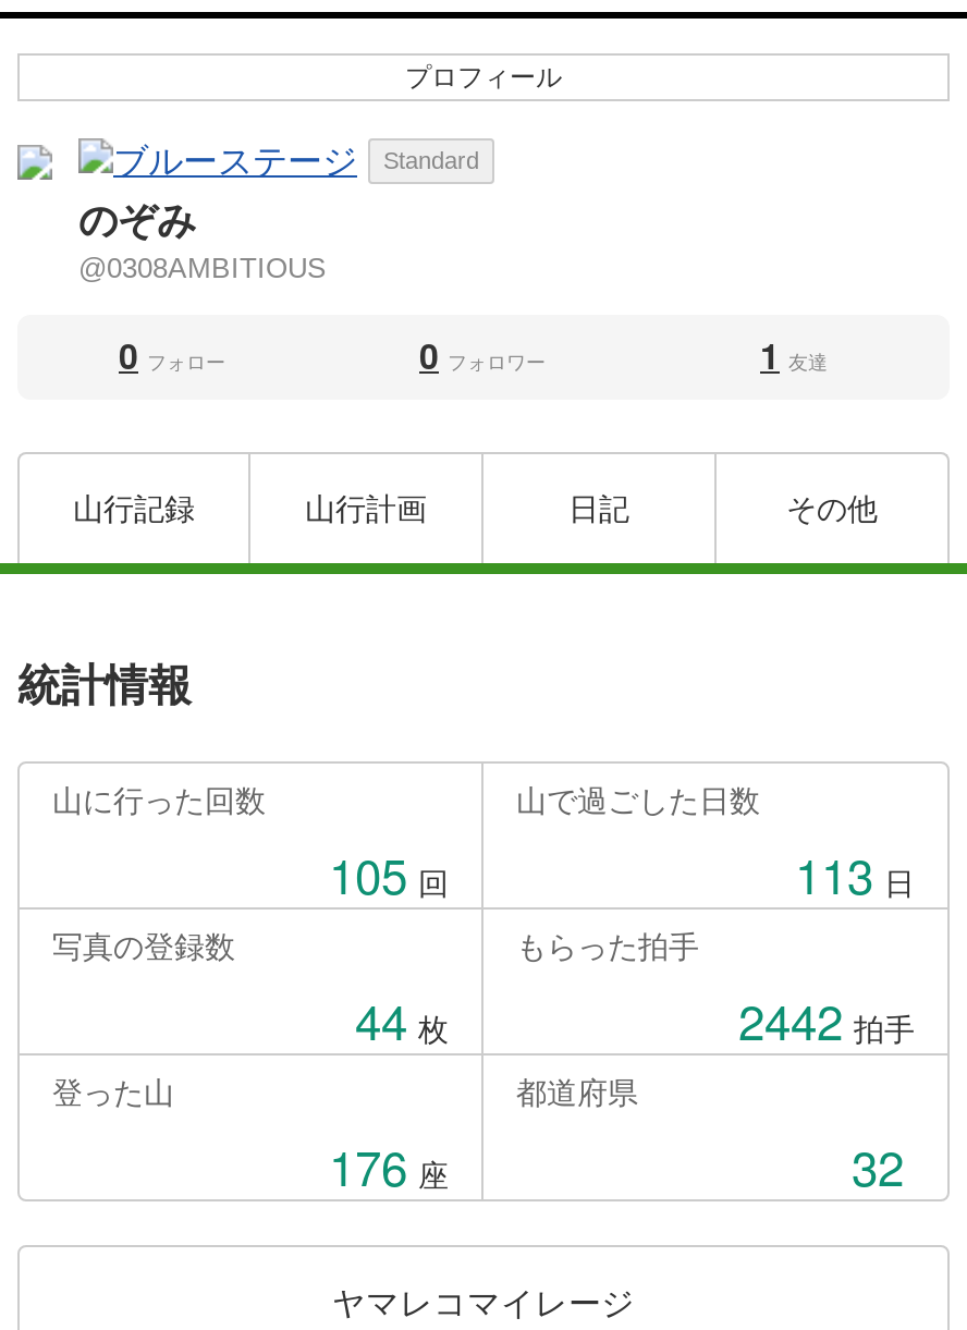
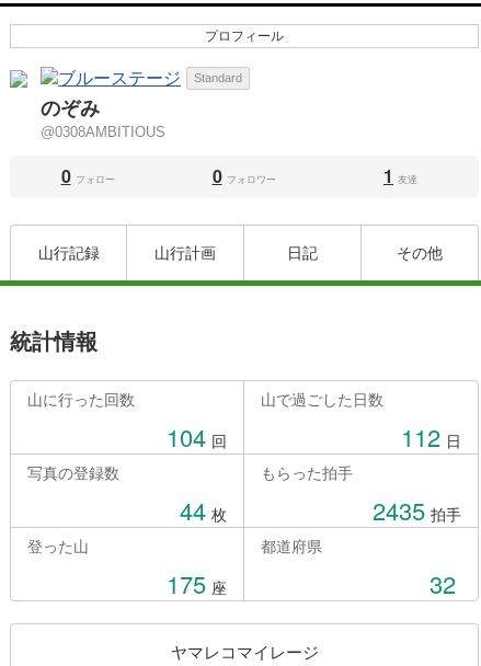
- 105 回
+ 104 回

- 113 日
+ 112 日

- 2442 拍手
+ 2435 拍手

- 176 座
+ 175 座
